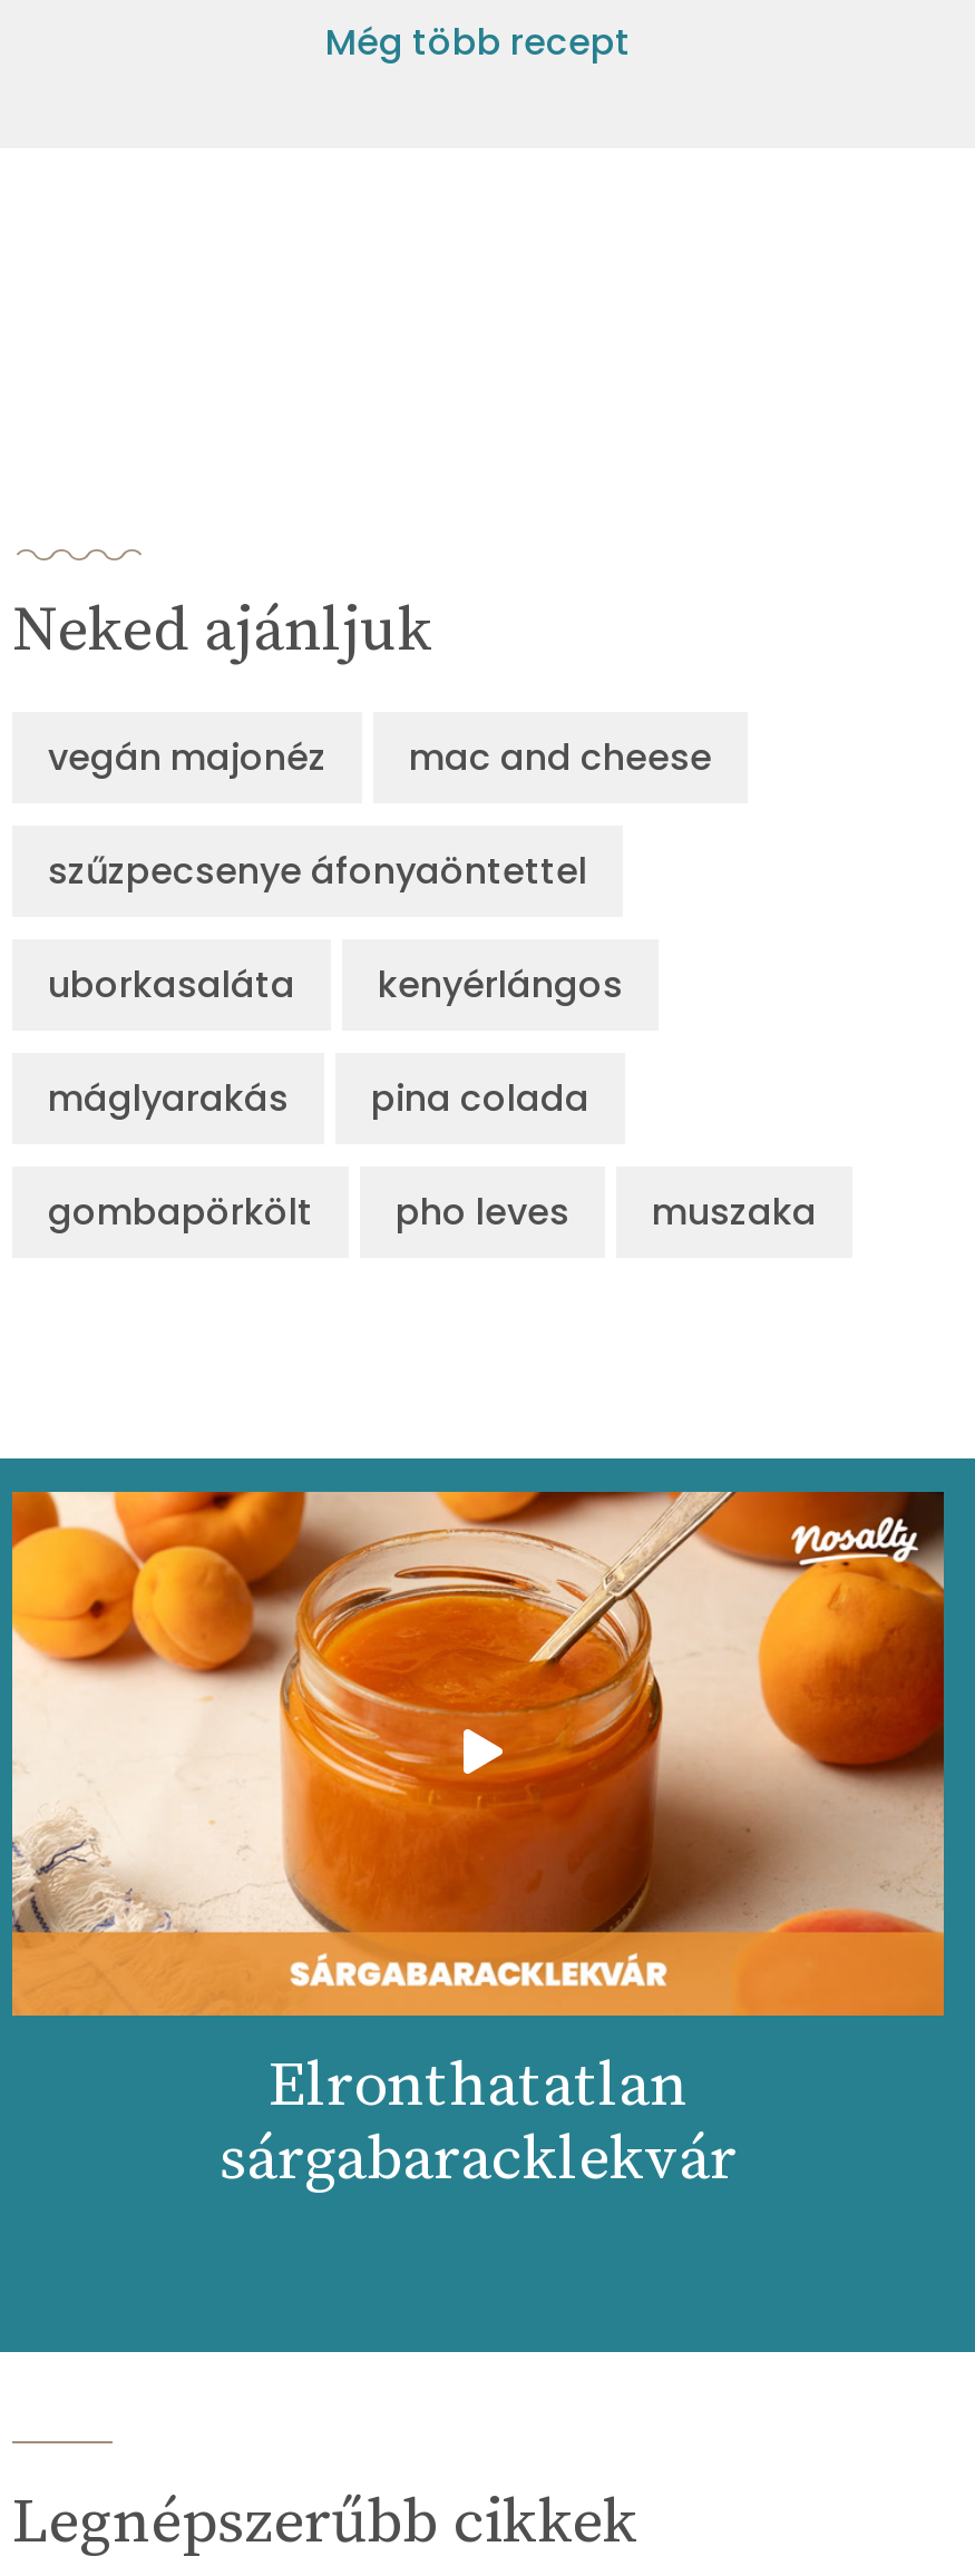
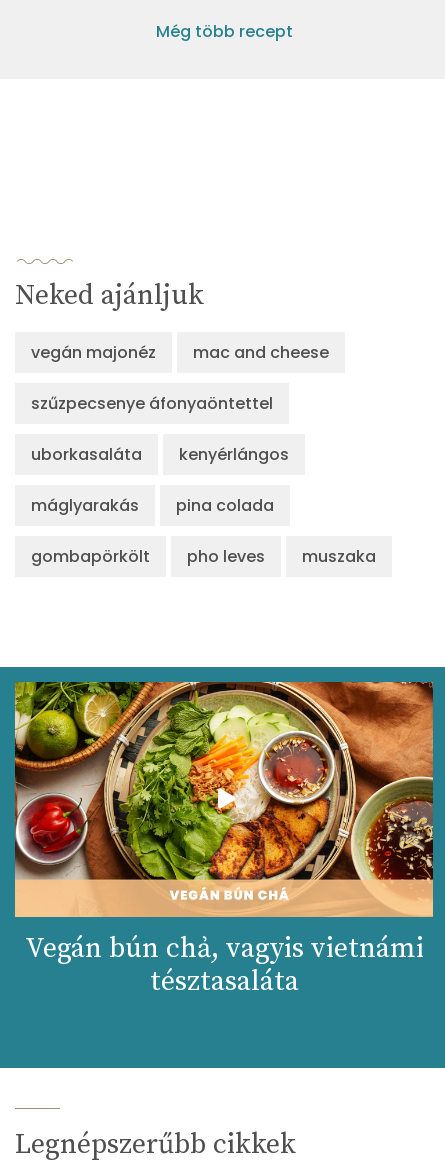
- [image]
- Elronthatatlan
- sárgabaracklekvár
+ [image]
+ Vegán bún chả, vagyis vietnámi
+ tésztasaláta
